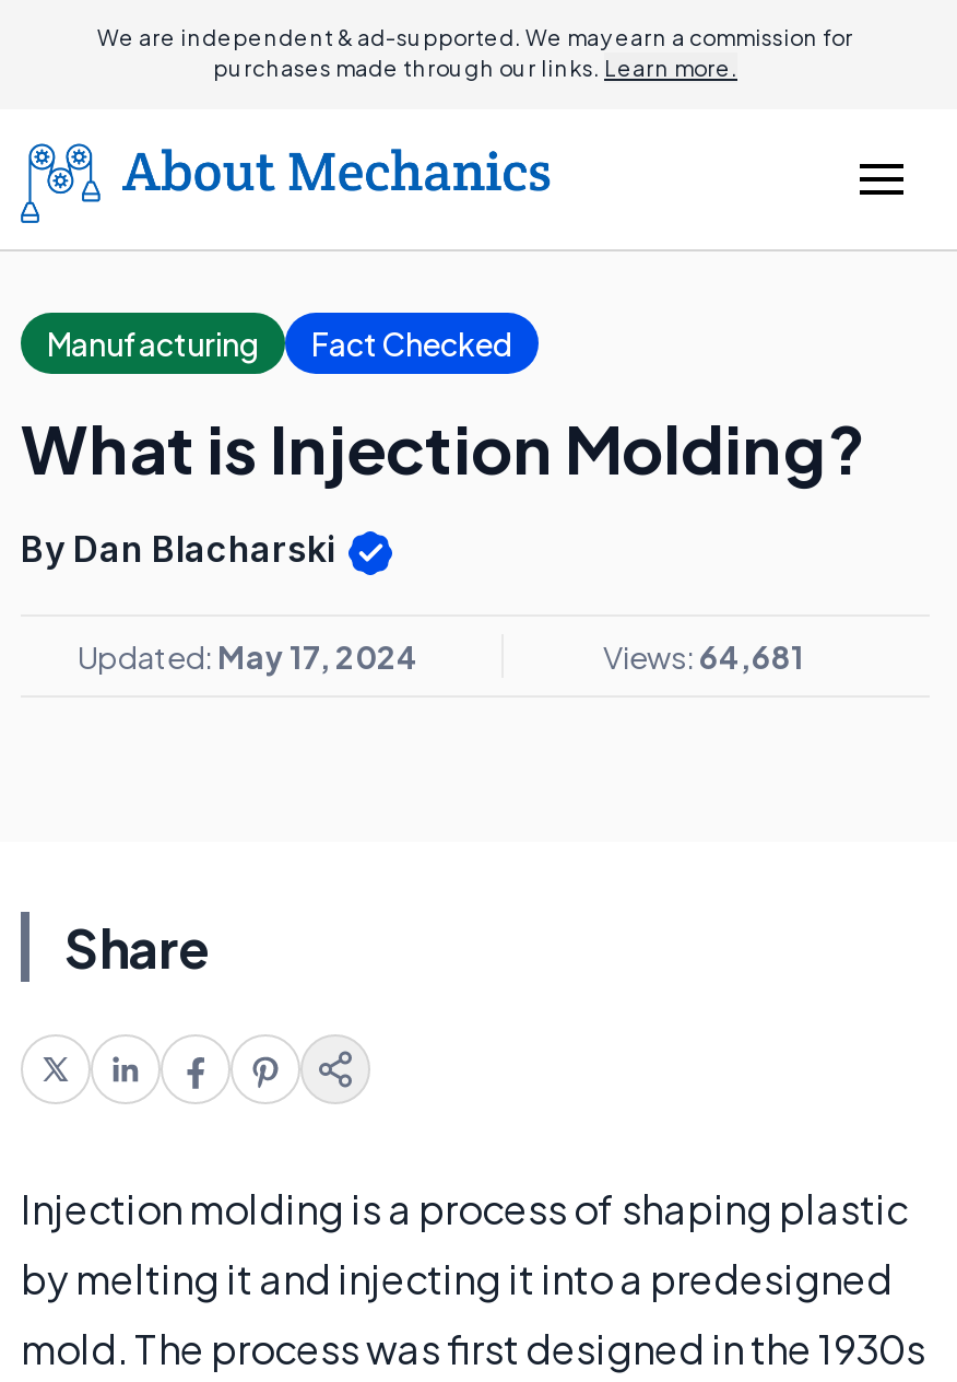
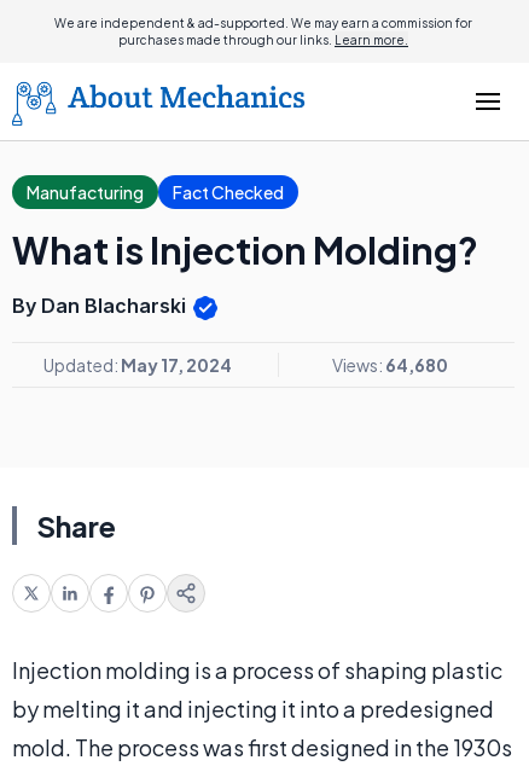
- Views: 64,681
+ Views: 64,680
